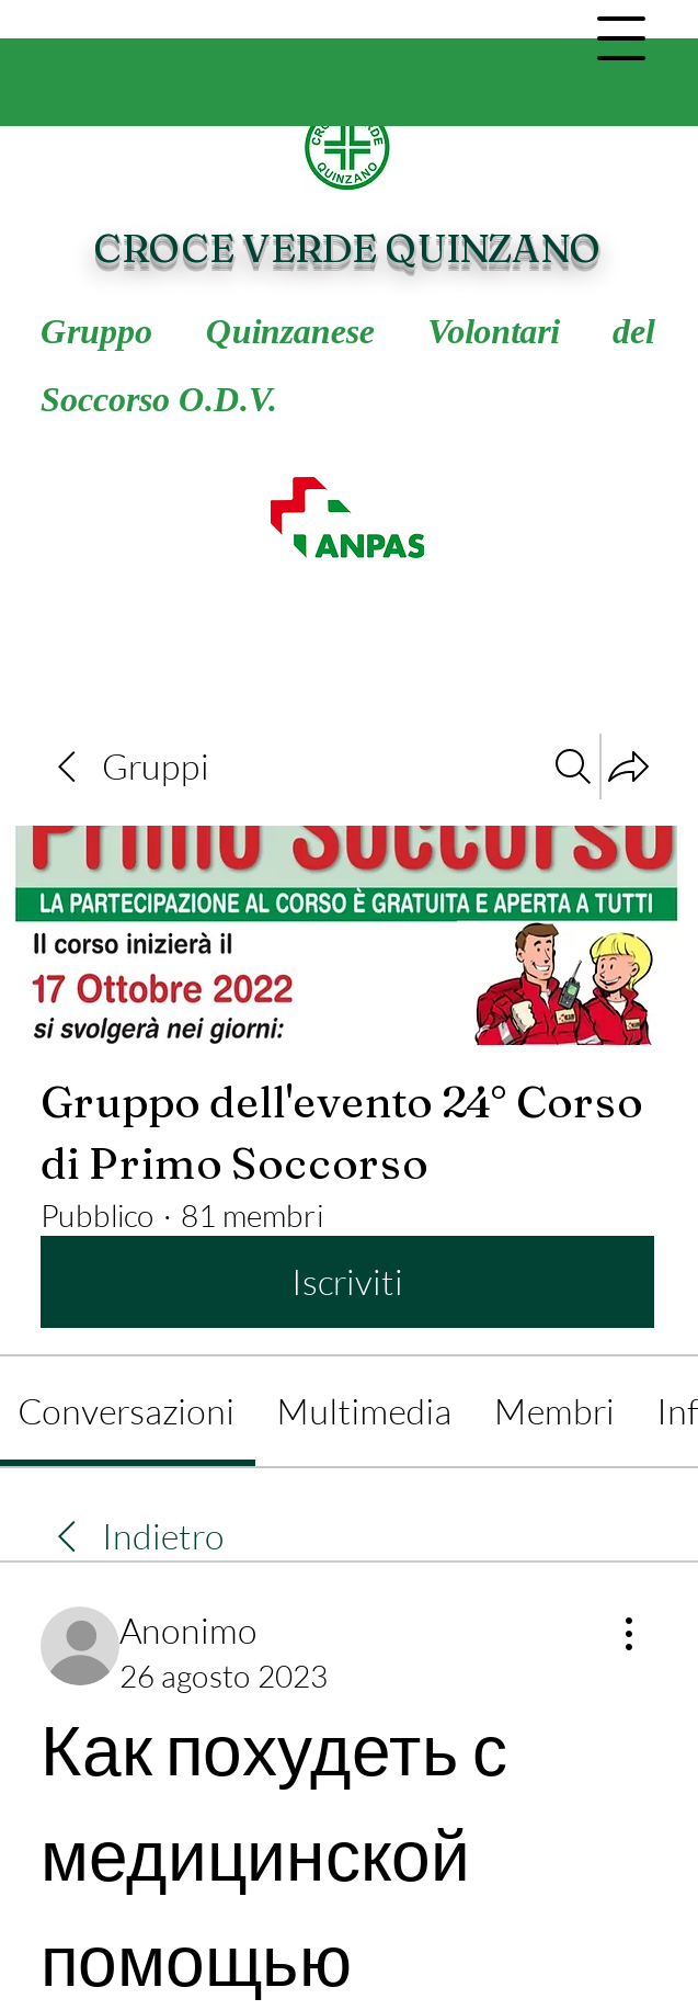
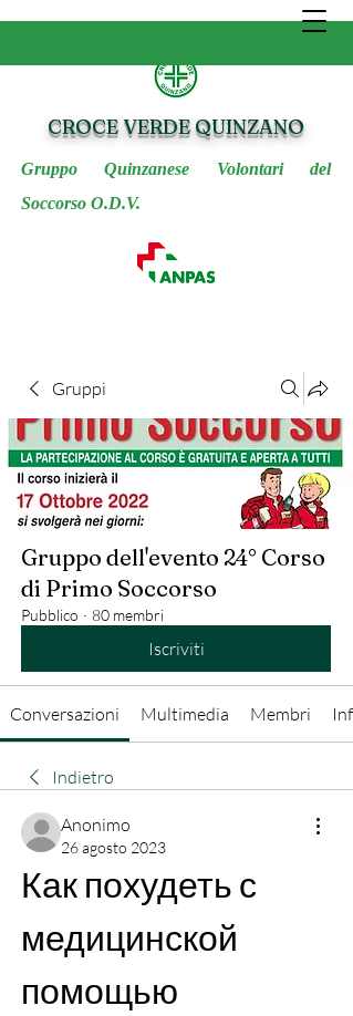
- Pubblico · 81 membri
+ Pubblico · 80 membri
